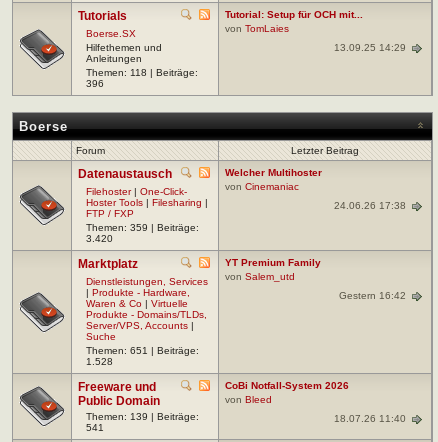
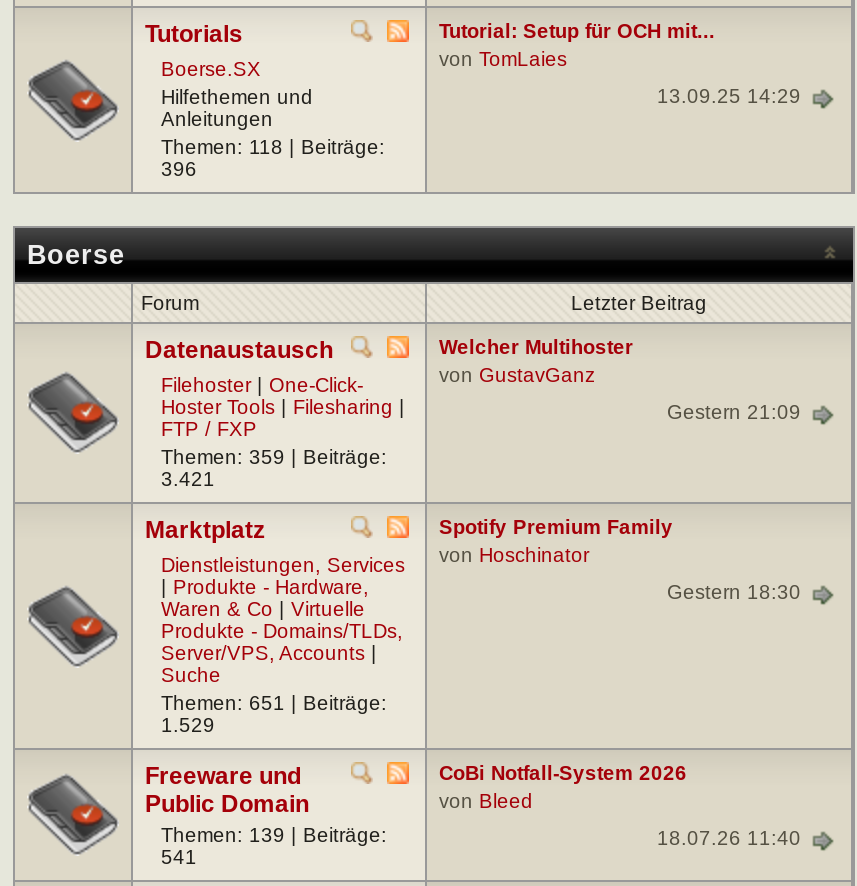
- von Cinemaniac
+ von GustavGanz

- 24.06.26 17:38
+ Gestern 21:09

- 3.420
+ 3.421

- YT Premium Family
+ Spotify Premium Family

- von Salem_utd
+ von Hoschinator

- Gestern 16:42
+ Gestern 18:30

- 1.528
+ 1.529
